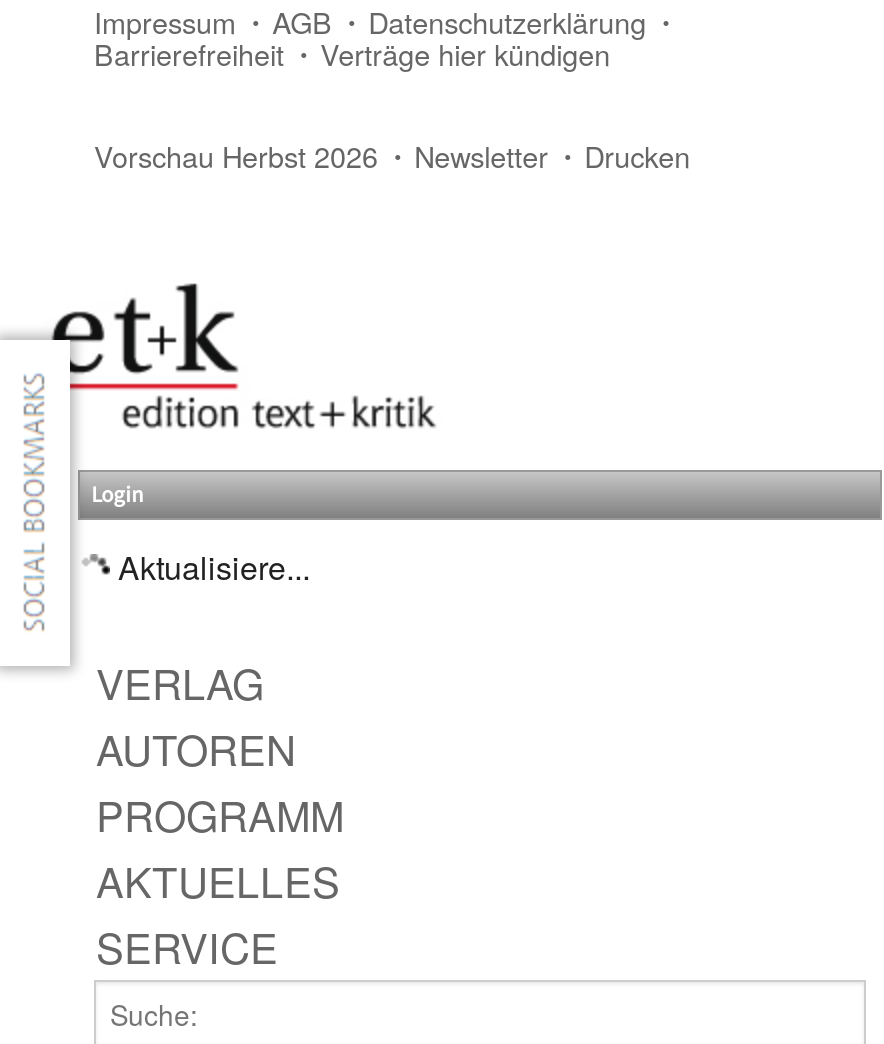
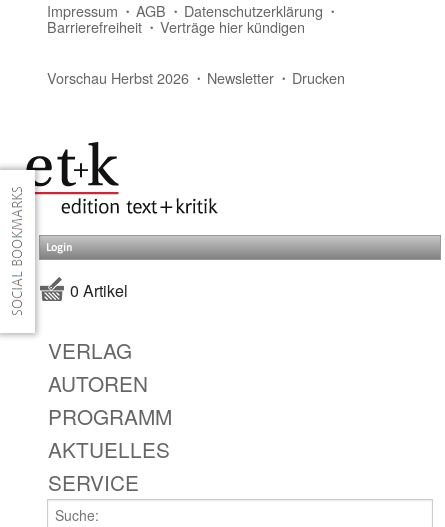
- Aktualisiere...
+ 0 Artikel
